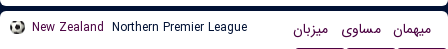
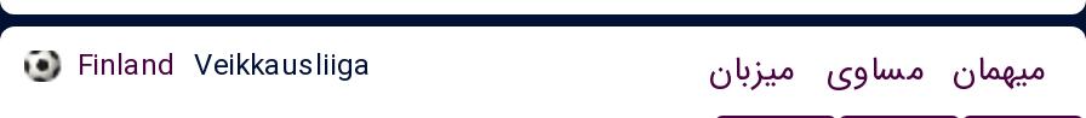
- New Zealand Northern Premier League
+ Finland Veikkausliiga
